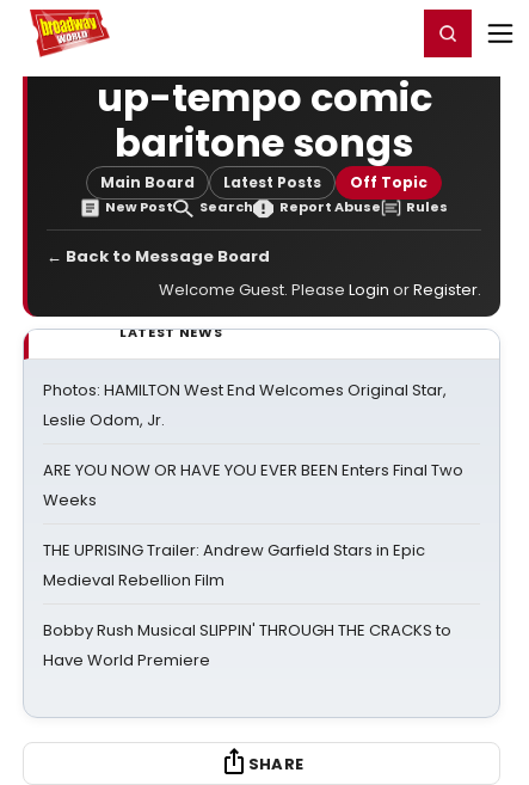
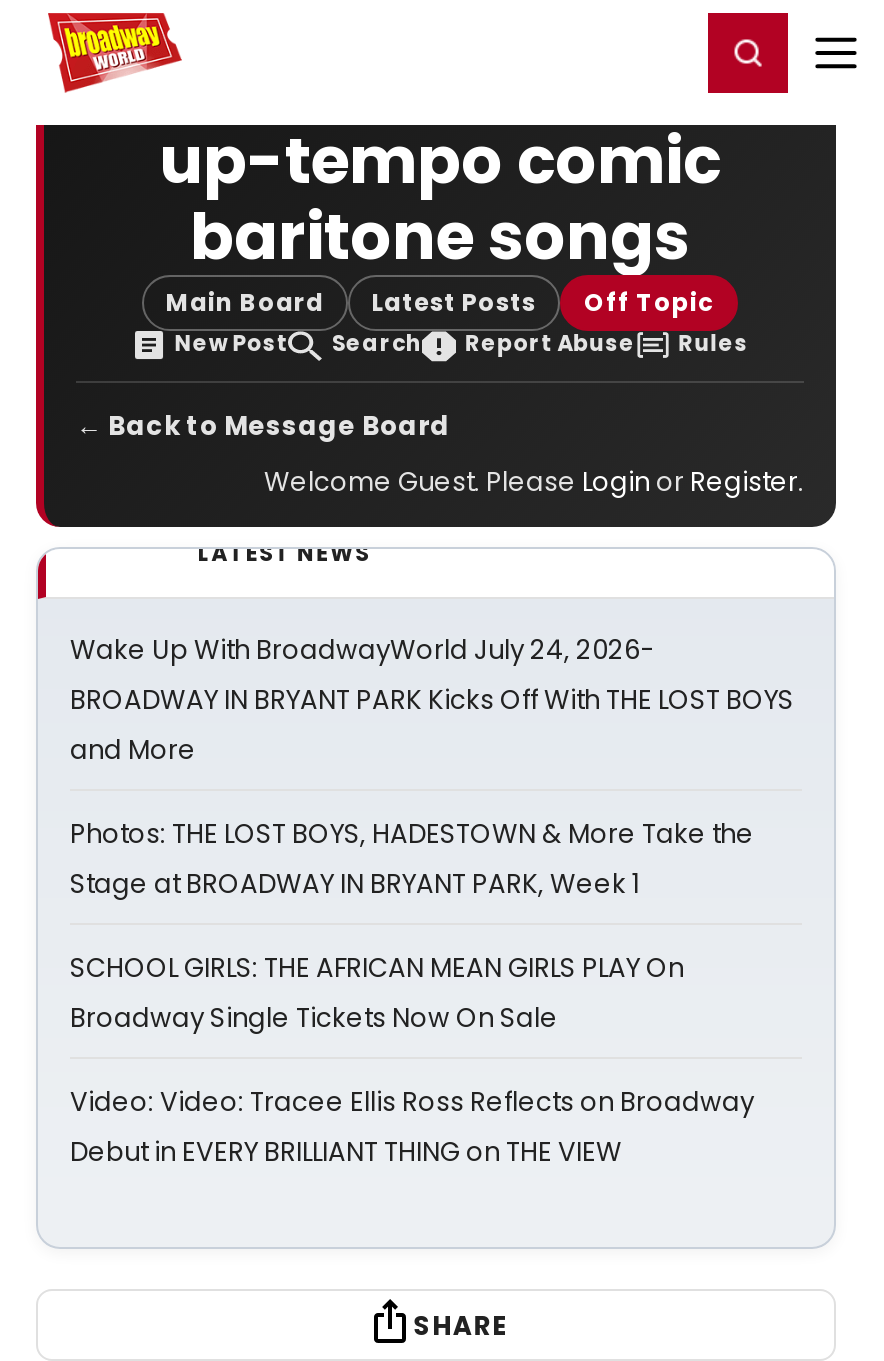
- Photos: HAMILTON West End Welcomes Original Star,
- Leslie Odom, Jr.
+ Wake Up With BroadwayWorld July 24, 2026-
+ BROADWAY IN BRYANT PARK Kicks Off With THE LOST BOYS
+ and More

- ARE YOU NOW OR HAVE YOU EVER BEEN Enters Final Two
- Weeks
+ Photos: THE LOST BOYS, HADESTOWN & More Take the
+ Stage at BROADWAY IN BRYANT PARK, Week 1

- THE UPRISING Trailer: Andrew Garfield Stars in Epic
- Medieval Rebellion Film
+ SCHOOL GIRLS: THE AFRICAN MEAN GIRLS PLAY On
+ Broadway Single Tickets Now On Sale

- Bobby Rush Musical SLIPPIN' THROUGH THE CRACKS to
- Have World Premiere
+ Video: Video: Tracee Ellis Ross Reflects on Broadway
+ Debut in EVERY BRILLIANT THING on THE VIEW
